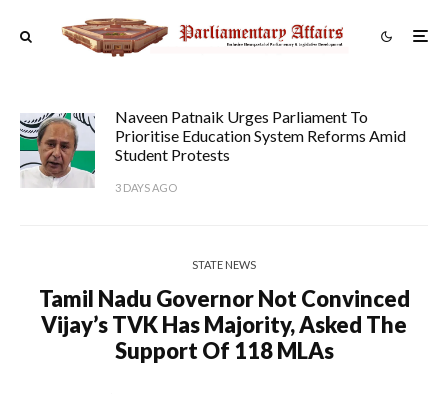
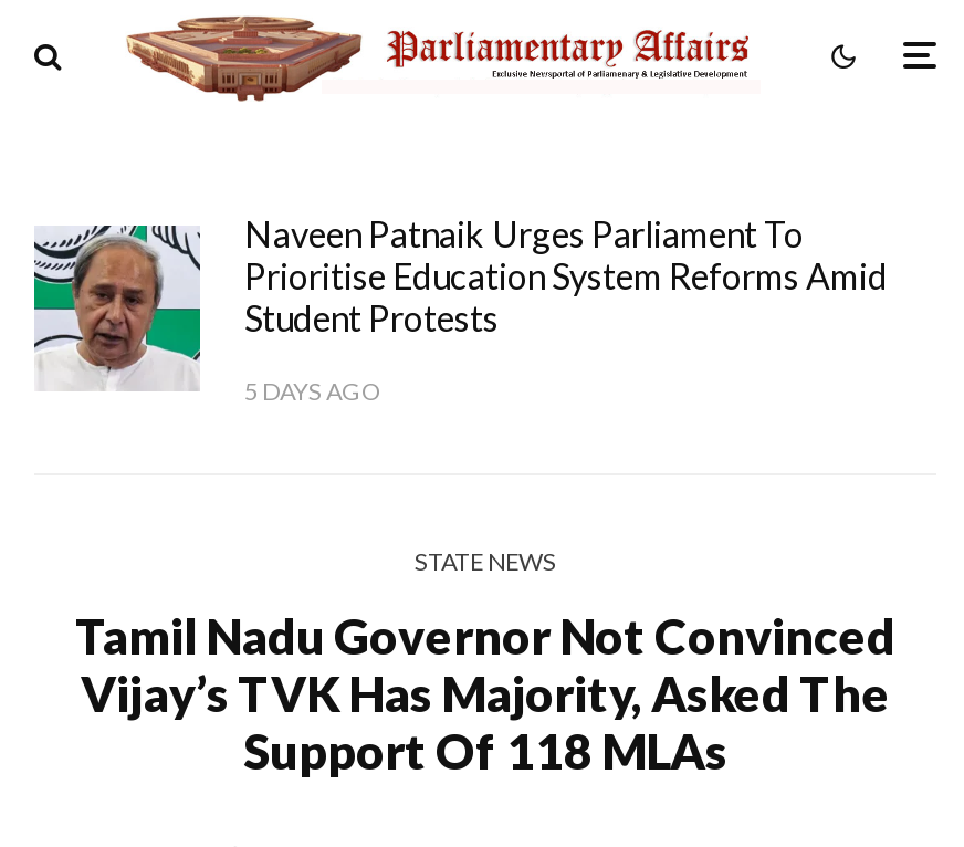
- 3 DAYS AGO
+ 5 DAYS AGO
